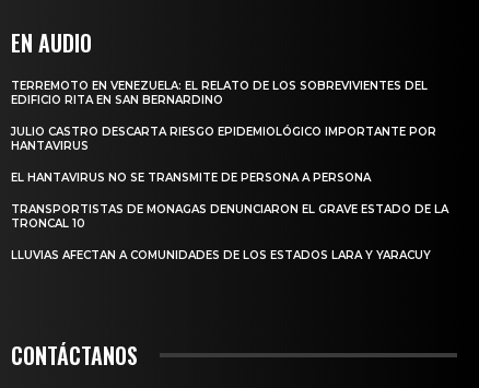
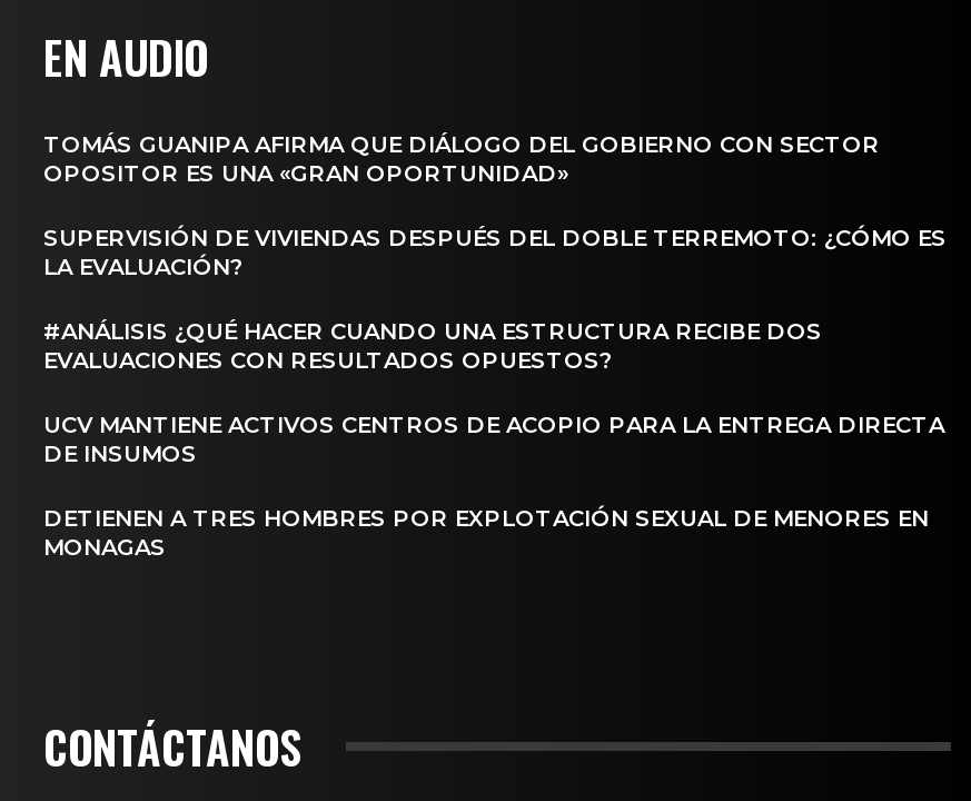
- TERREMOTO EN VENEZUELA: EL RELATO DE LOS SOBREVIVIENTES DEL
- EDIFICIO RITA EN SAN BERNARDINO
+ TOMÁS GUANIPA AFIRMA QUE DIÁLOGO DEL GOBIERNO CON SECTOR
+ OPOSITOR ES UNA «GRAN OPORTUNIDAD»

- JULIO CASTRO DESCARTA RIESGO EPIDEMIOLÓGICO IMPORTANTE POR
- HANTAVIRUS
+ SUPERVISIÓN DE VIVIENDAS DESPUÉS DEL DOBLE TERREMOTO: ¿CÓMO ES
+ LA EVALUACIÓN?

- EL HANTAVIRUS NO SE TRANSMITE DE PERSONA A PERSONA
+ #ANÁLISIS ¿QUÉ HACER CUANDO UNA ESTRUCTURA RECIBE DOS
+ EVALUACIONES CON RESULTADOS OPUESTOS?

- TRANSPORTISTAS DE MONAGAS DENUNCIARON EL GRAVE ESTADO DE LA
- TRONCAL 10
+ UCV MANTIENE ACTIVOS CENTROS DE ACOPIO PARA LA ENTREGA DIRECTA
+ DE INSUMOS

- LLUVIAS AFECTAN A COMUNIDADES DE LOS ESTADOS LARA Y YARACUY
+ DETIENEN A TRES HOMBRES POR EXPLOTACIÓN SEXUAL DE MENORES EN
+ MONAGAS
